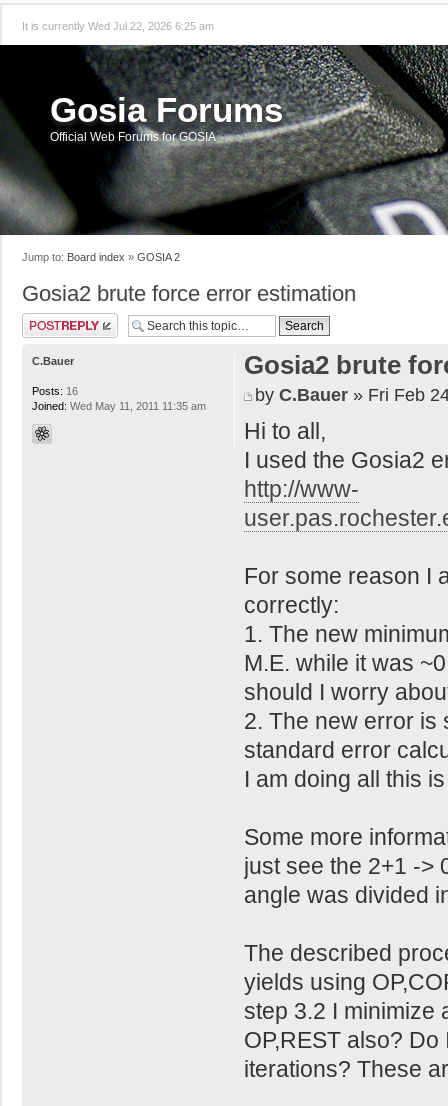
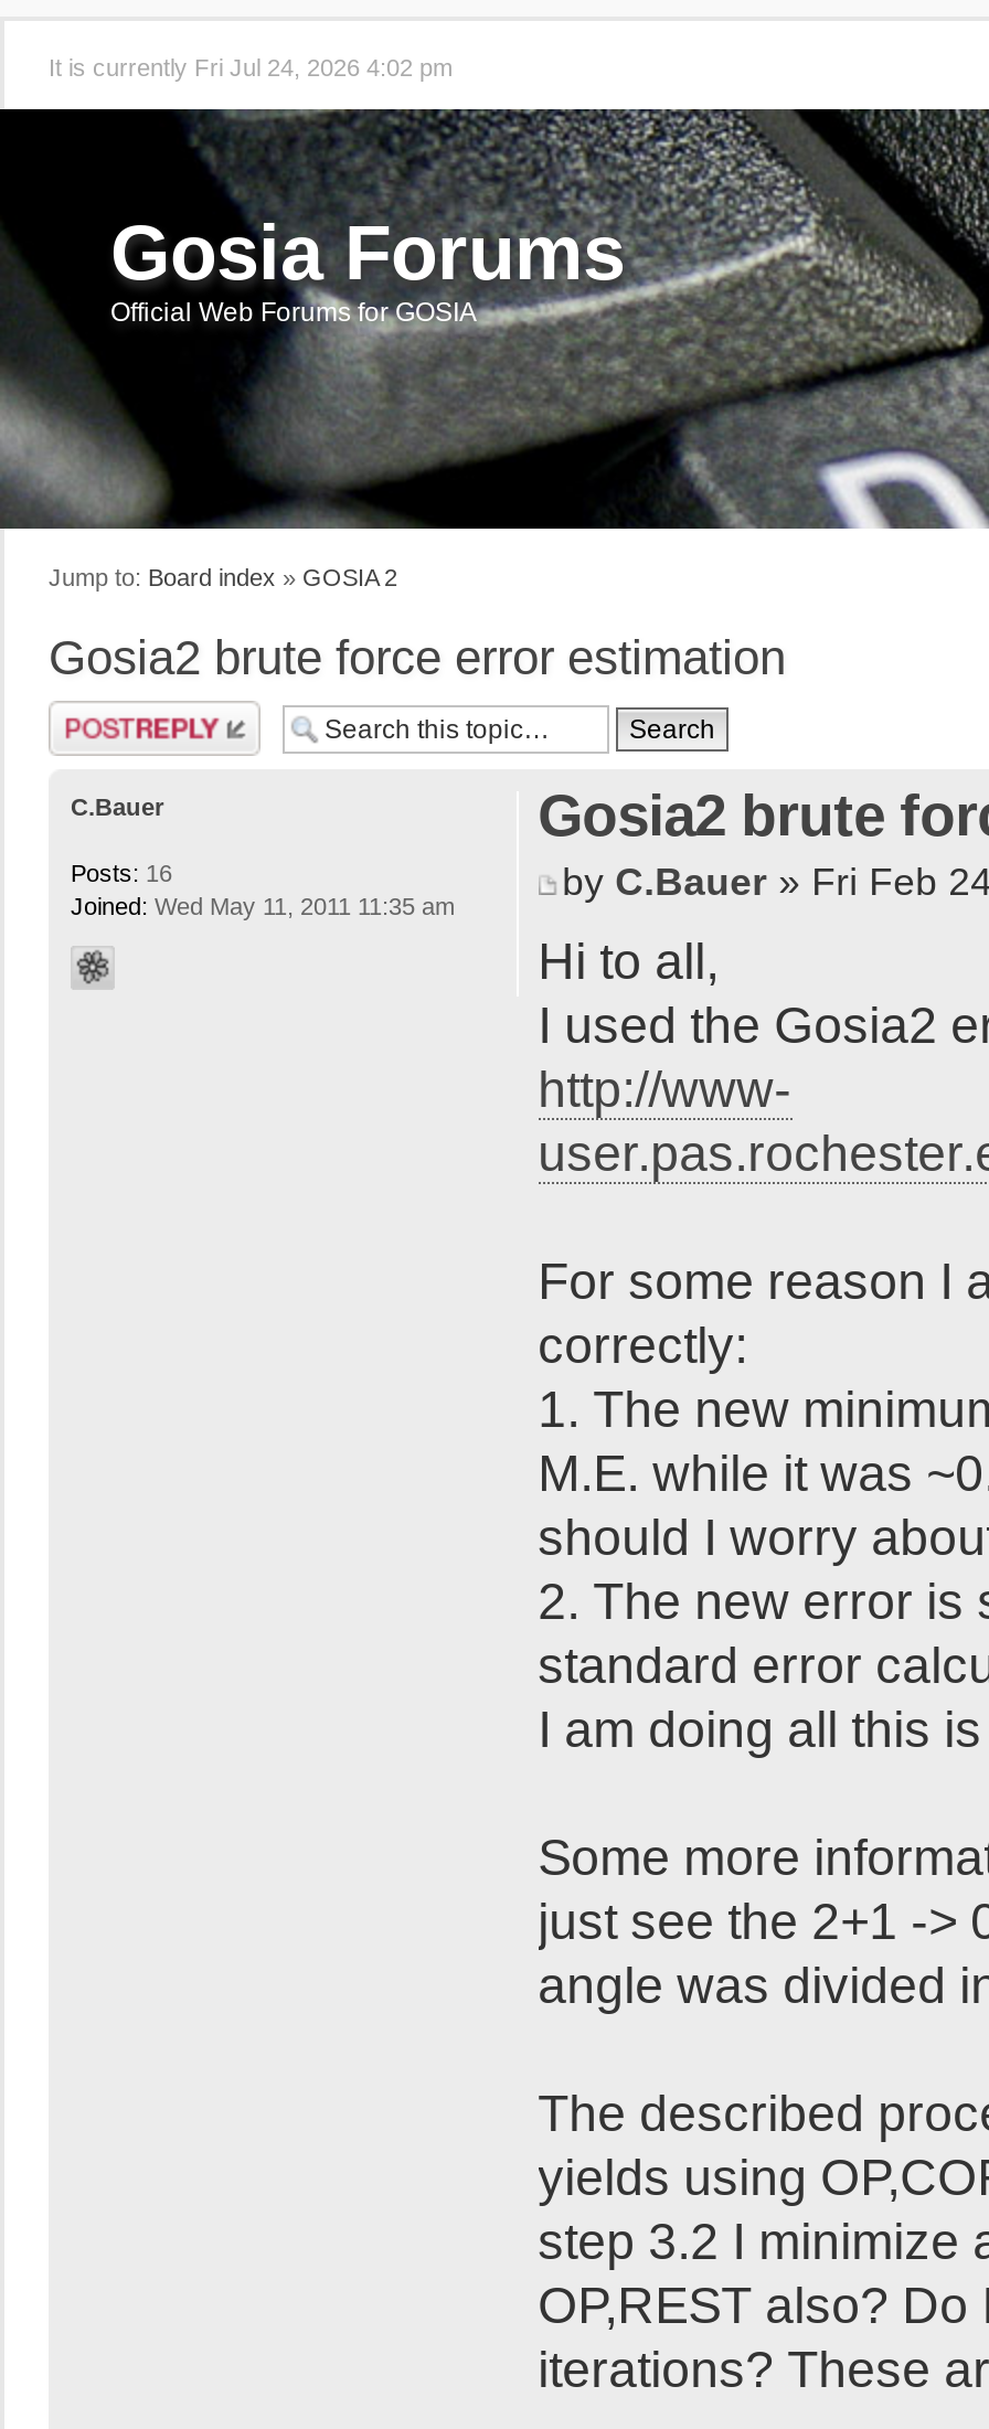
- It is currently Wed Jul 22, 2026 6:25 am
+ It is currently Fri Jul 24, 2026 4:02 pm
